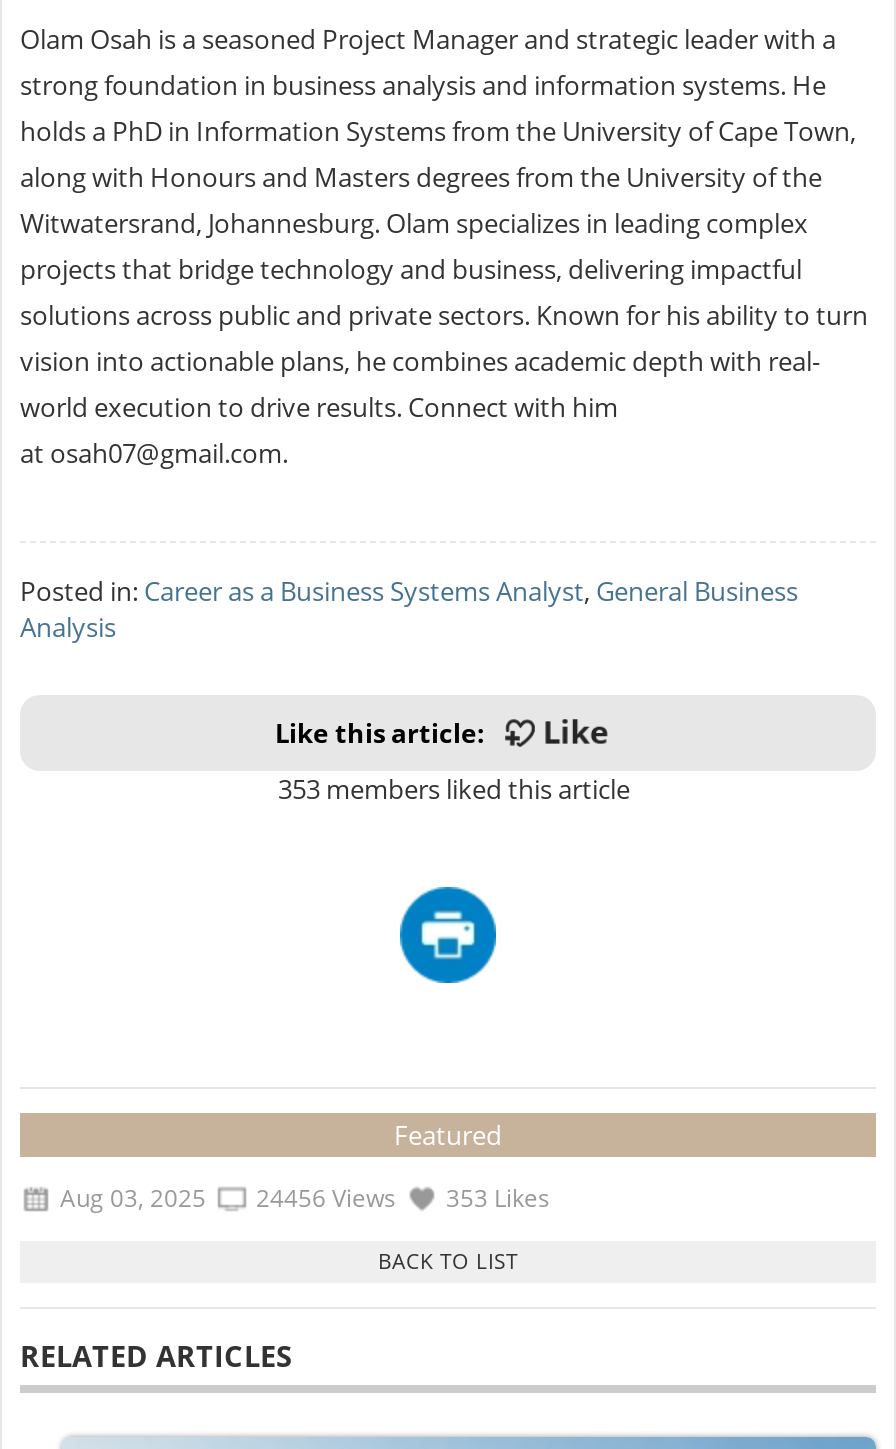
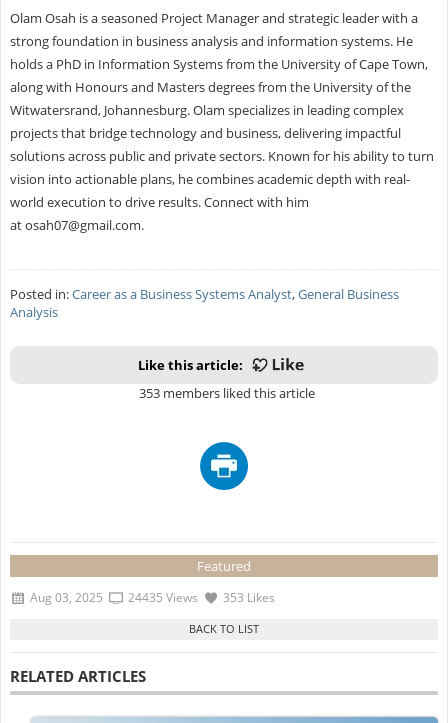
- Aug 03, 2025 24456 Views 353 Likes
+ Aug 03, 2025 24435 Views 353 Likes
